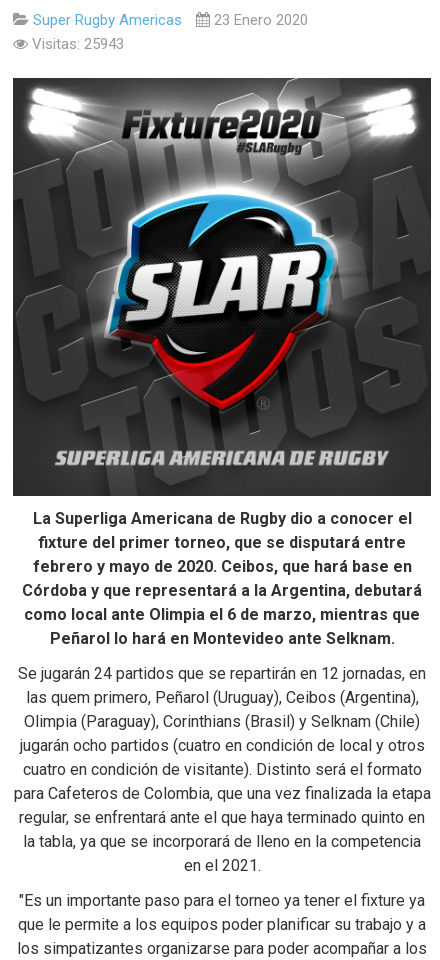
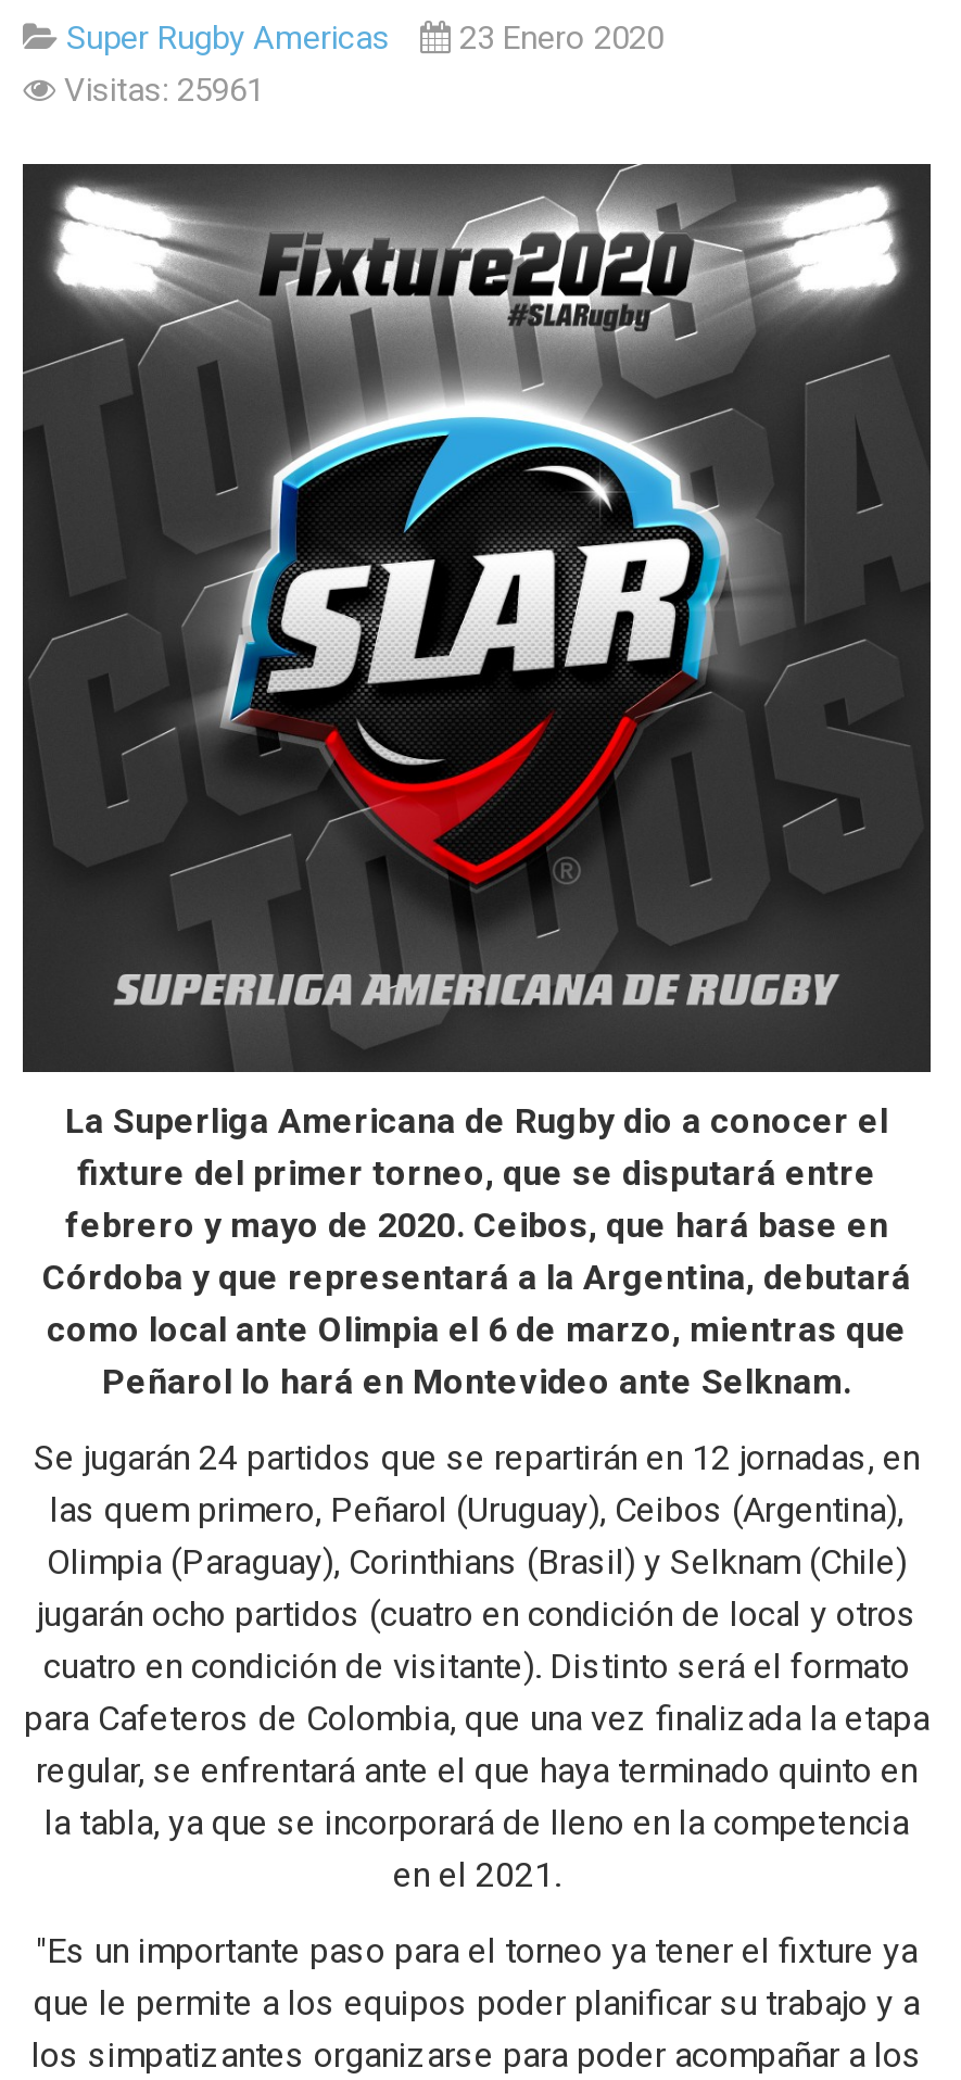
- Visitas: 25943
+ Visitas: 25961
